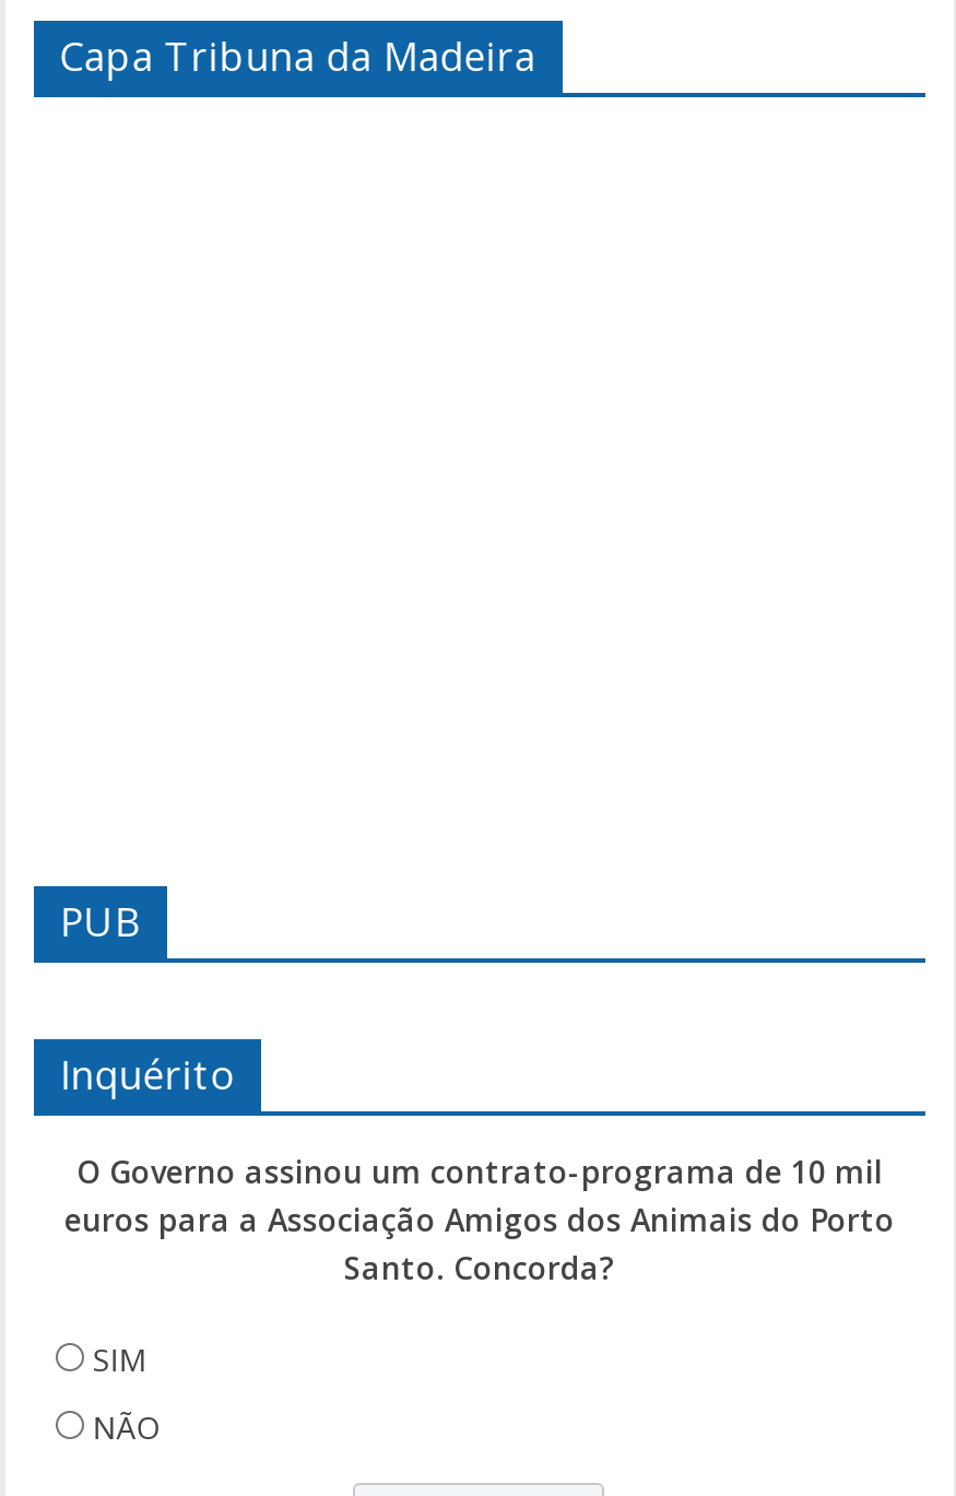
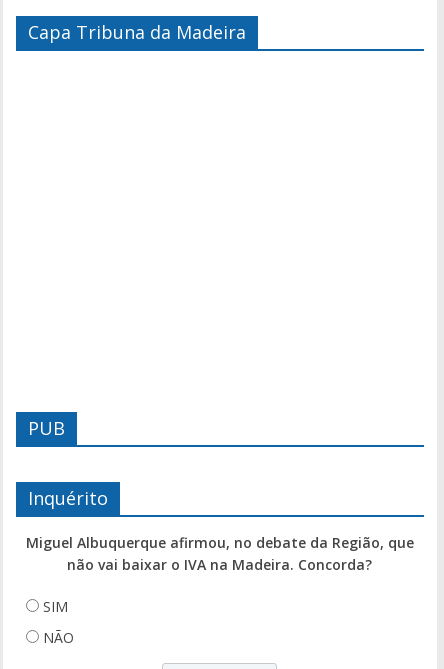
- O Governo assinou um contrato-programa de 10 mil
- euros para a Associação Amigos dos Animais do Porto
- Santo. Concorda?
+ Miguel Albuquerque afirmou, no debate da Região, que
+ não vai baixar o IVA na Madeira. Concorda?
